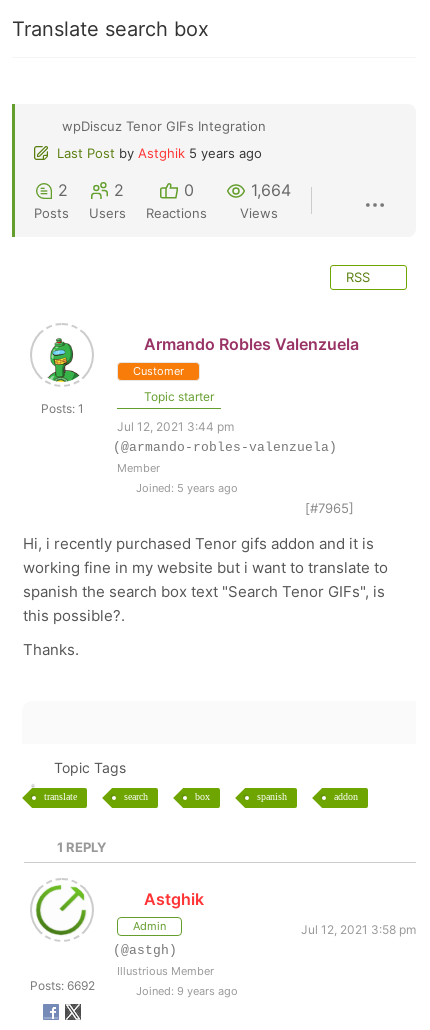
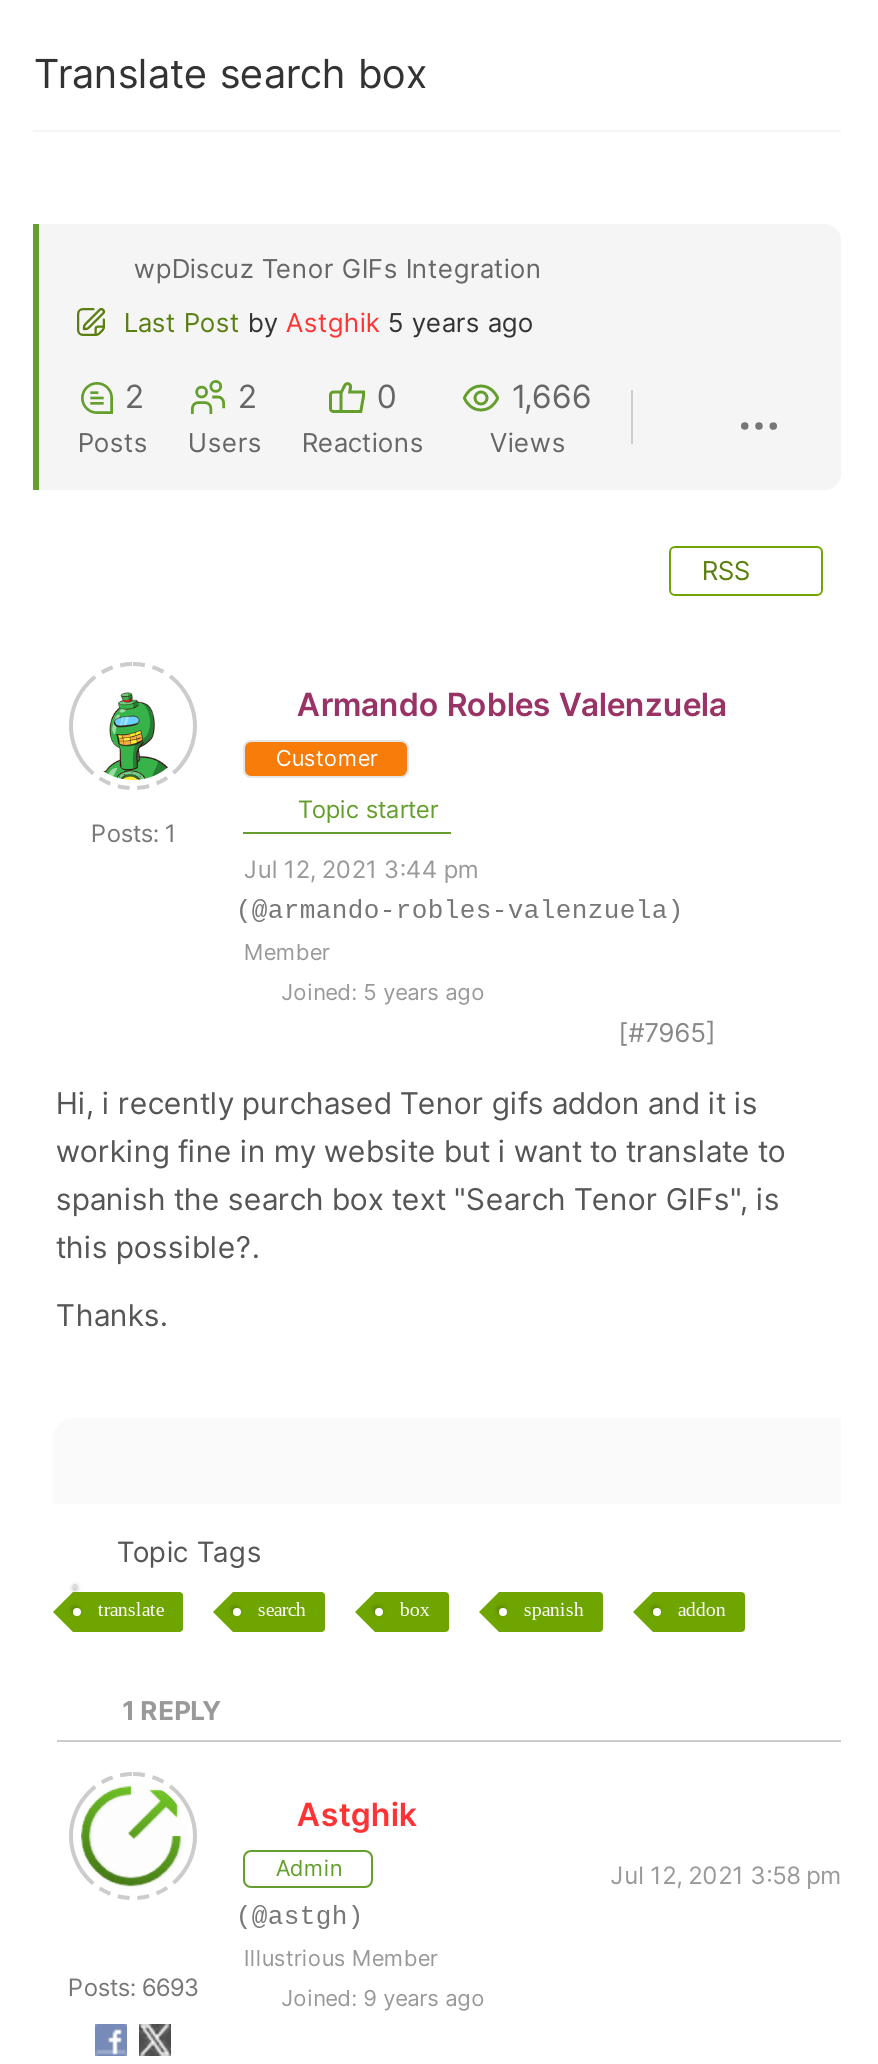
- 1,664
+ 1,666

- Posts: 6692
+ Posts: 6693
